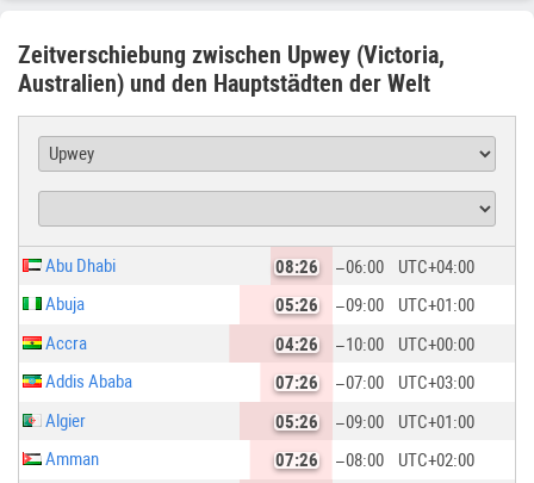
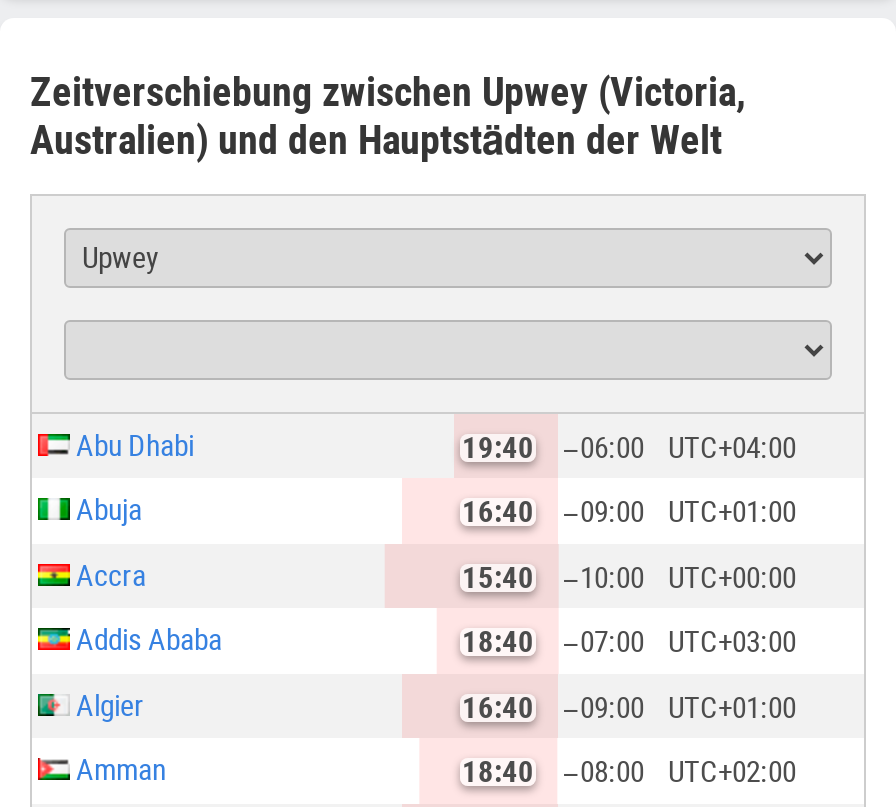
- 08:26
+ 19:40

- 05:26
+ 16:40

- 04:26
+ 15:40

- 07:26
+ 18:40

- 05:26
+ 16:40

- 07:26
+ 18:40
